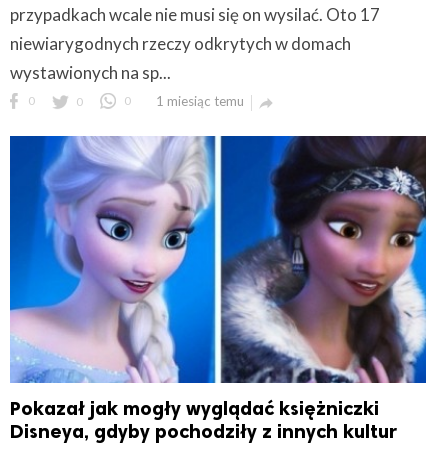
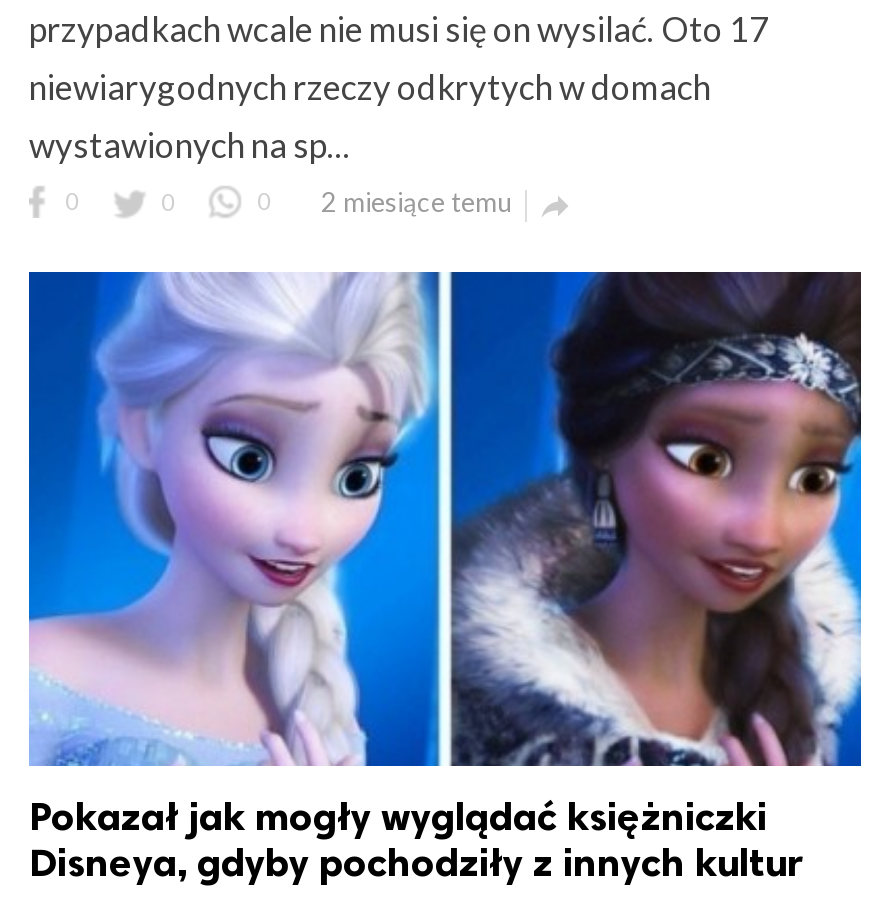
- 1 miesiąc temu
+ 2 miesiące temu
